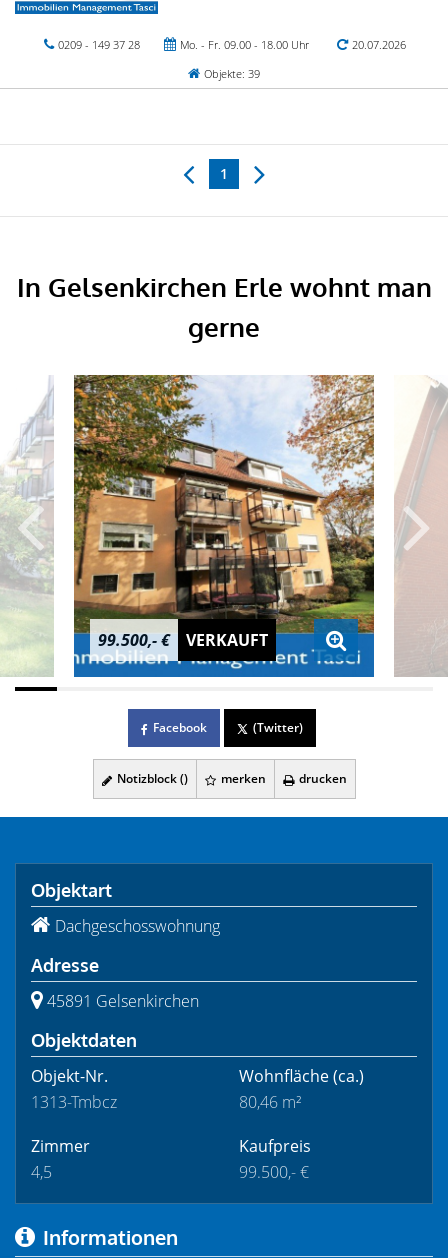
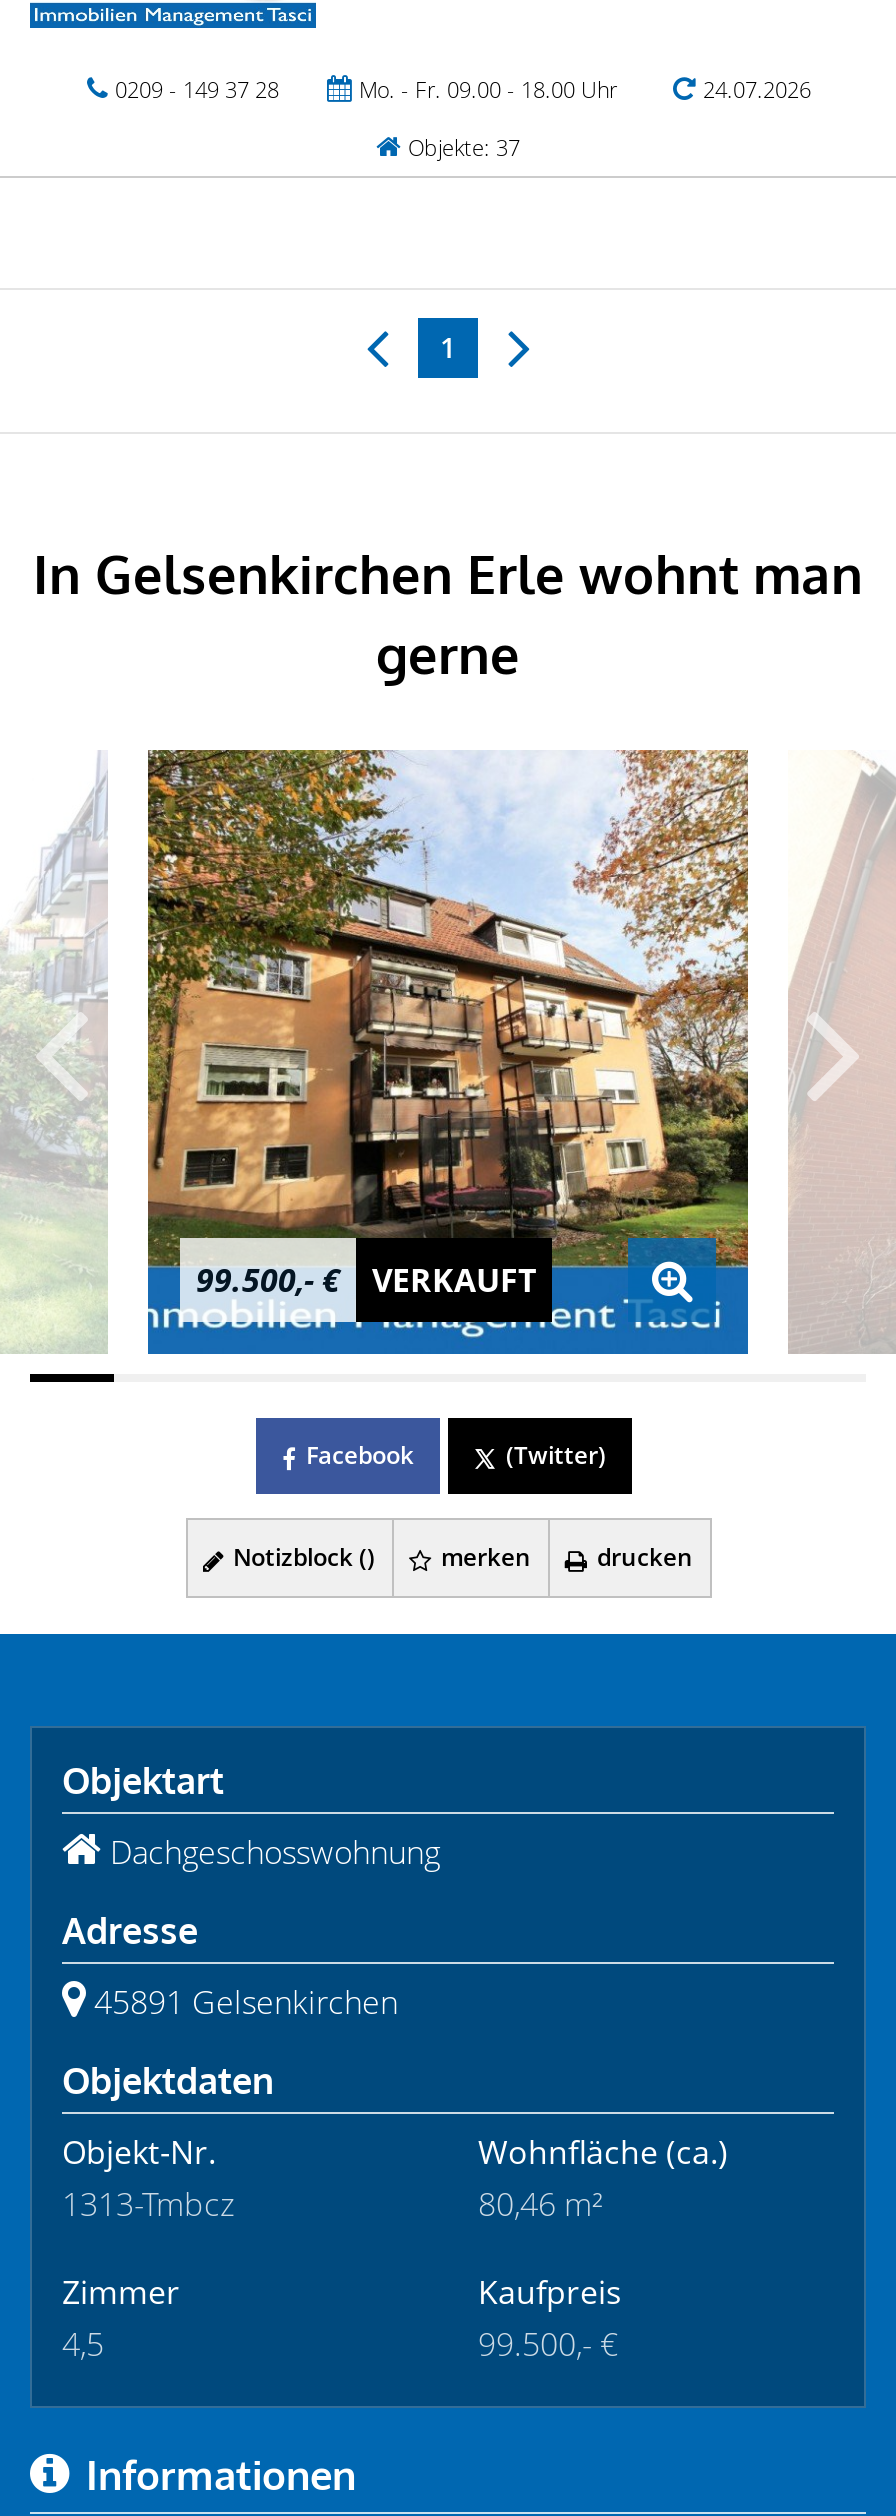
- 20.07.2026
+ 24.07.2026

- Objekte: 39
+ Objekte: 37
